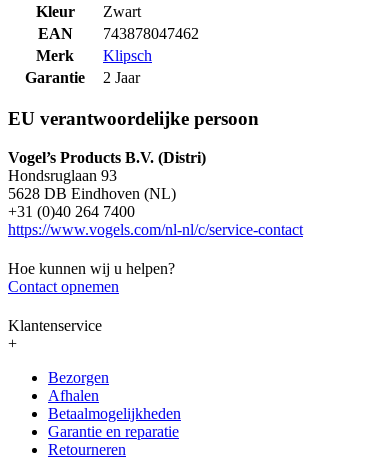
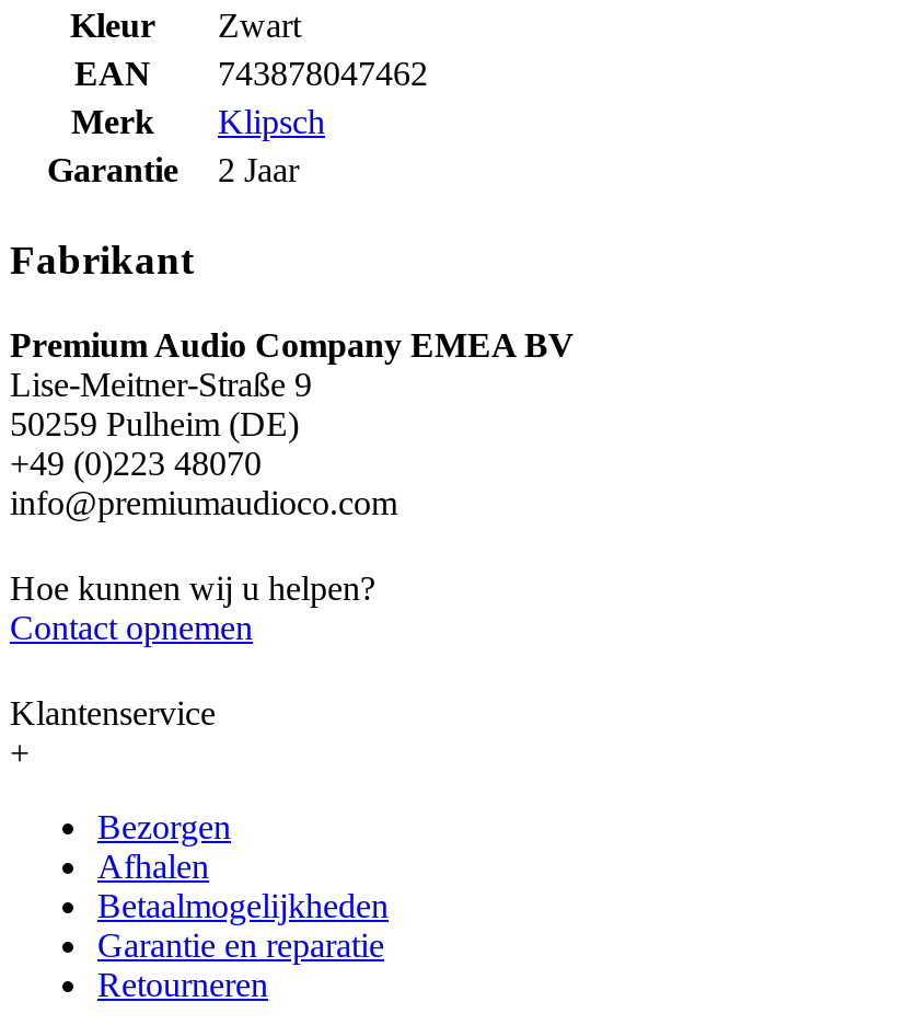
- EU verantwoordelijke persoon
+ Fabrikant

- Vogel’s Products B.V. (Distri)
- Hondsruglaan 93
- 5628 DB Eindhoven (NL)
- +31 (0)40 264 7400
- https://www.vogels.com/nl-nl/c/service-contact
+ Premium Audio Company EMEA BV
+ Lise-Meitner-Straße 9
+ 50259 Pulheim (DE)
+ +49 (0)223 48070
+ info@premiumaudioco.com
